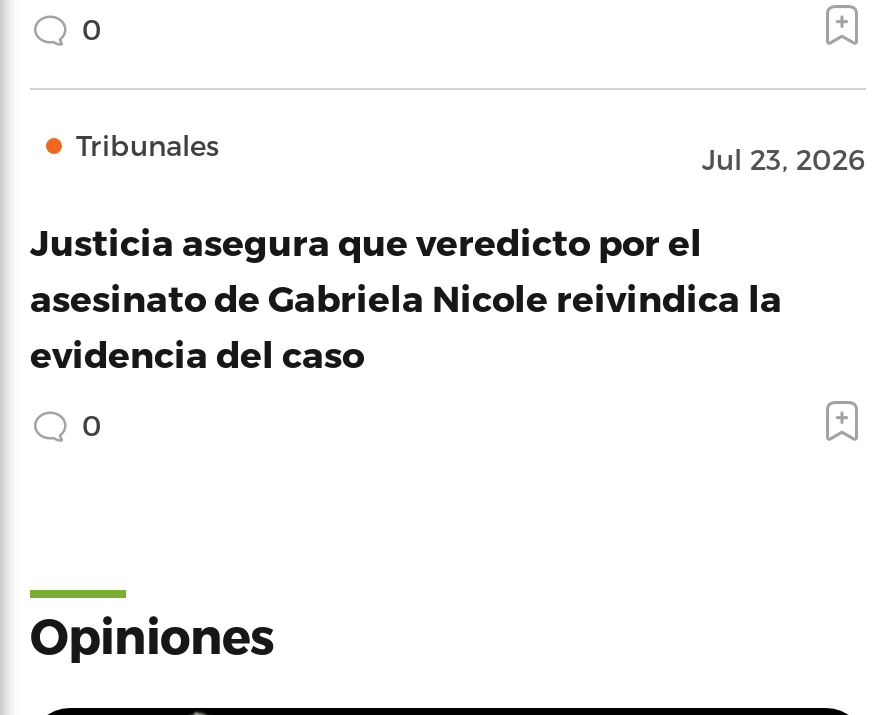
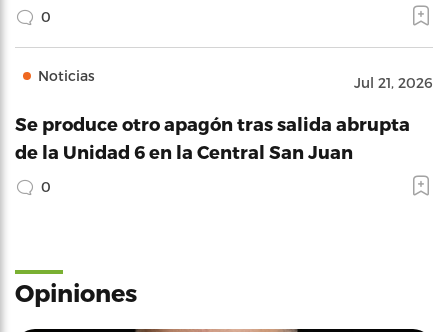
- Tribunales
- Jul 23, 2026
+ Noticias
+ Jul 21, 2026

- Justicia asegura que veredicto por el
- asesinato de Gabriela Nicole reivindica la
- evidencia del caso
+ Se produce otro apagón tras salida abrupta
+ de la Unidad 6 en la Central San Juan
